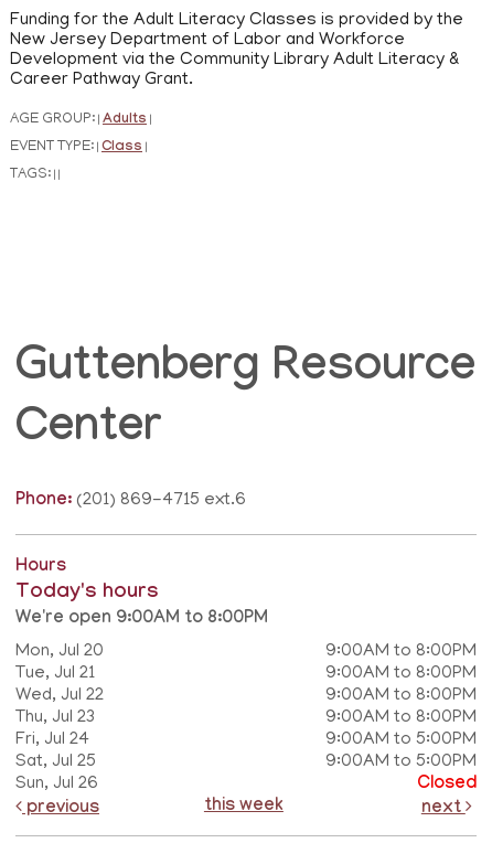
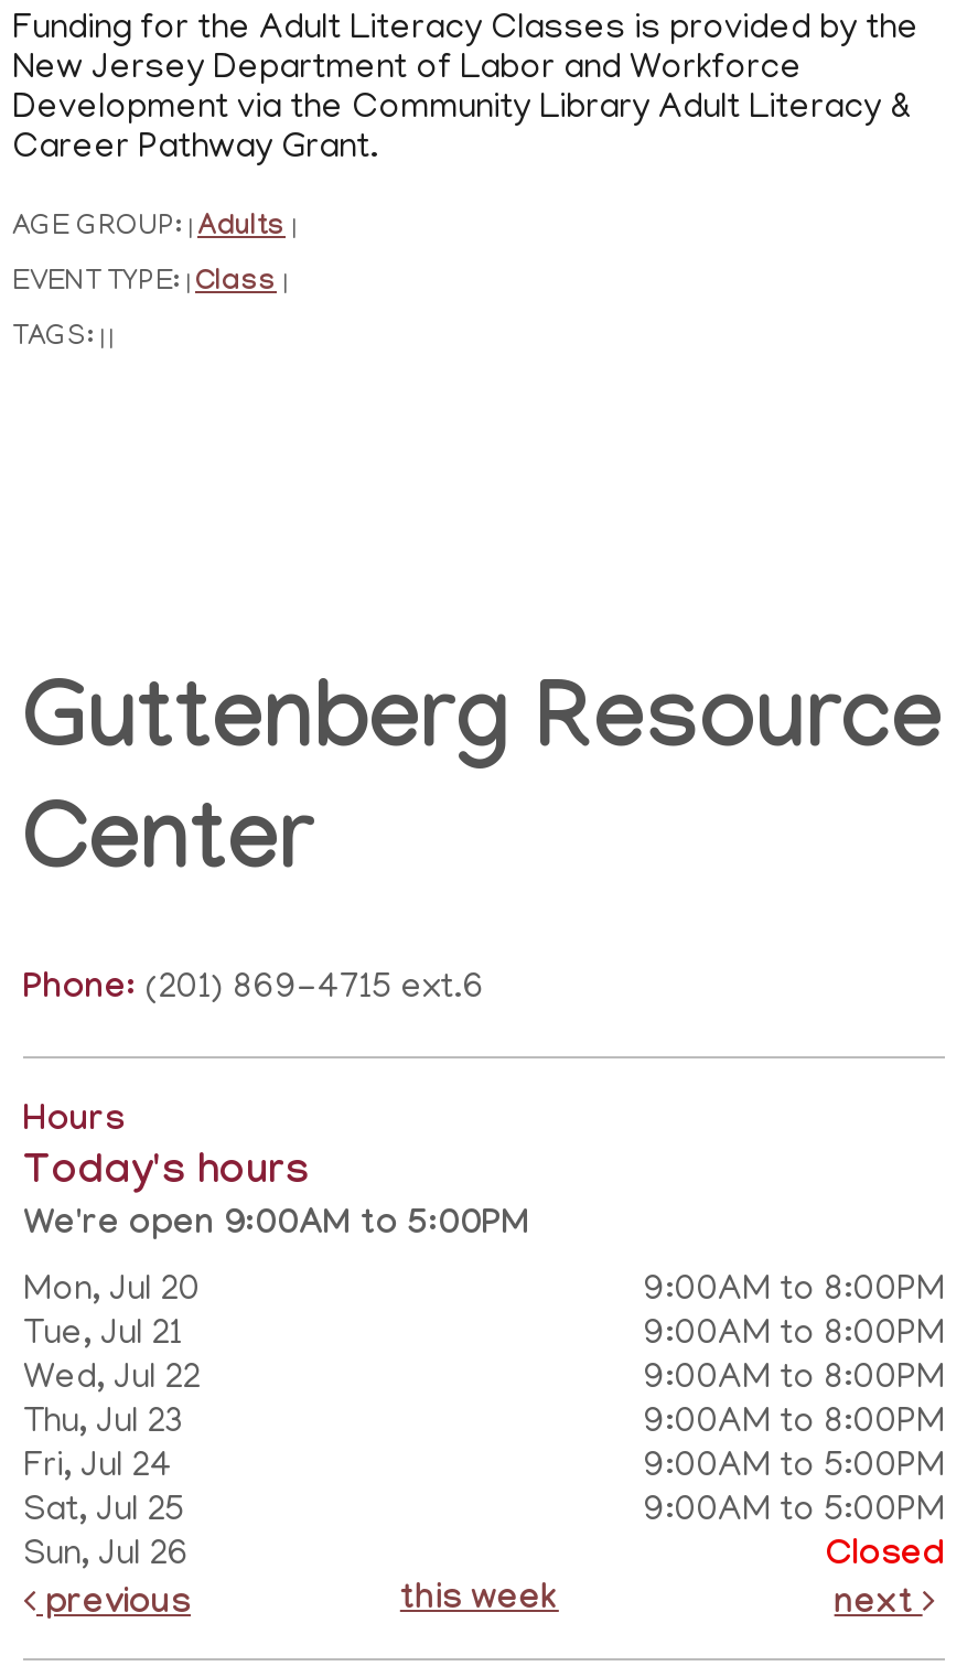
- We're open 9:00AM to 8:00PM
+ We're open 9:00AM to 5:00PM
